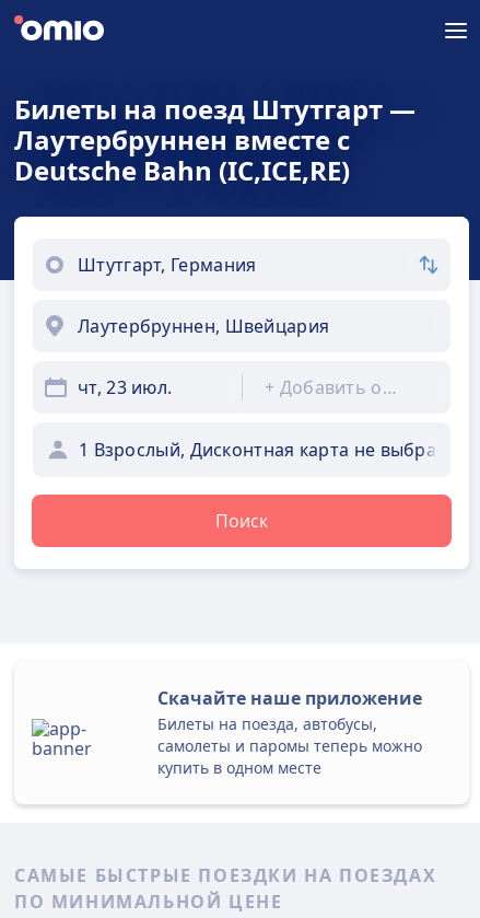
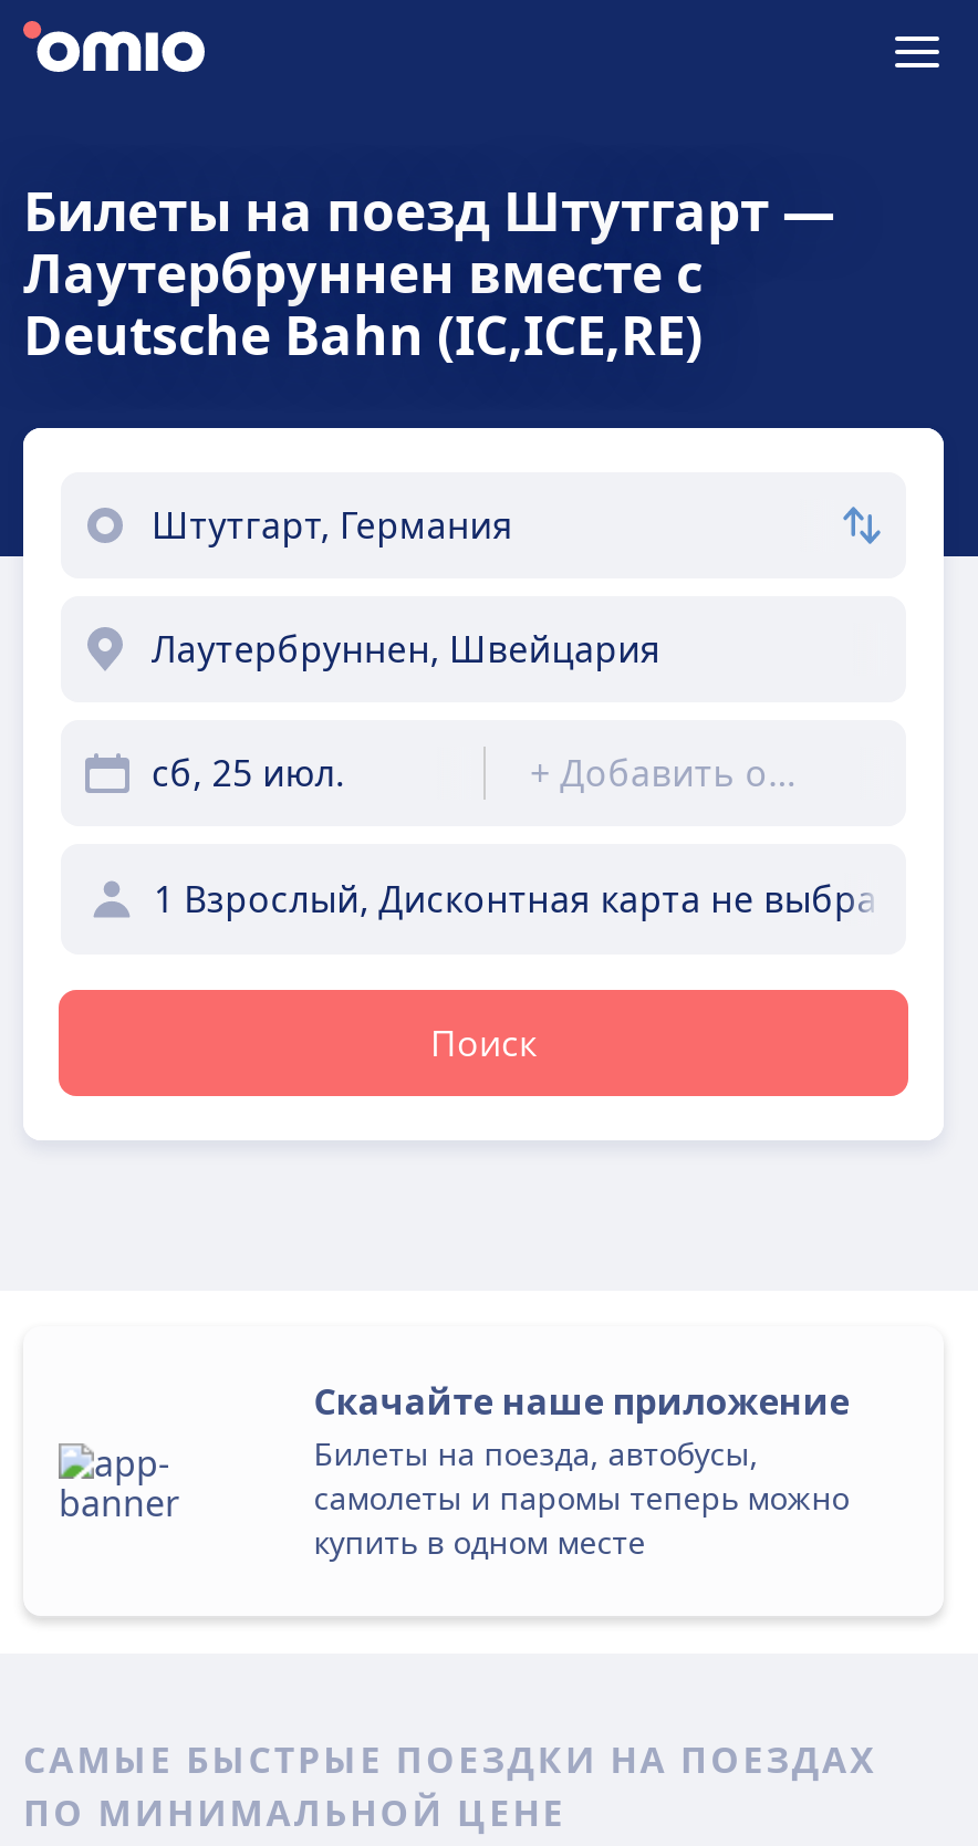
- чт, 23 июл.
+ сб, 25 июл.
